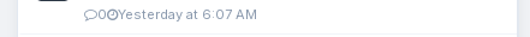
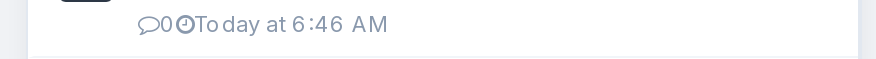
- Yesterday at 6:07 AM
+ Today at 6:46 AM
